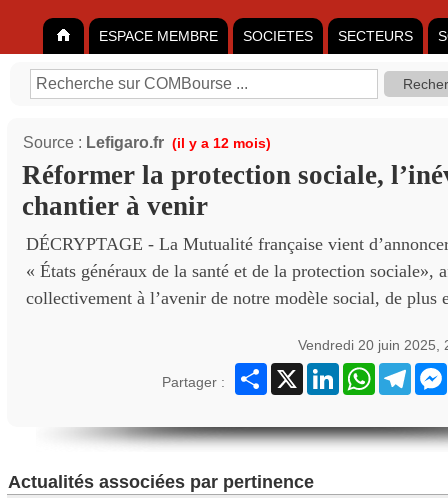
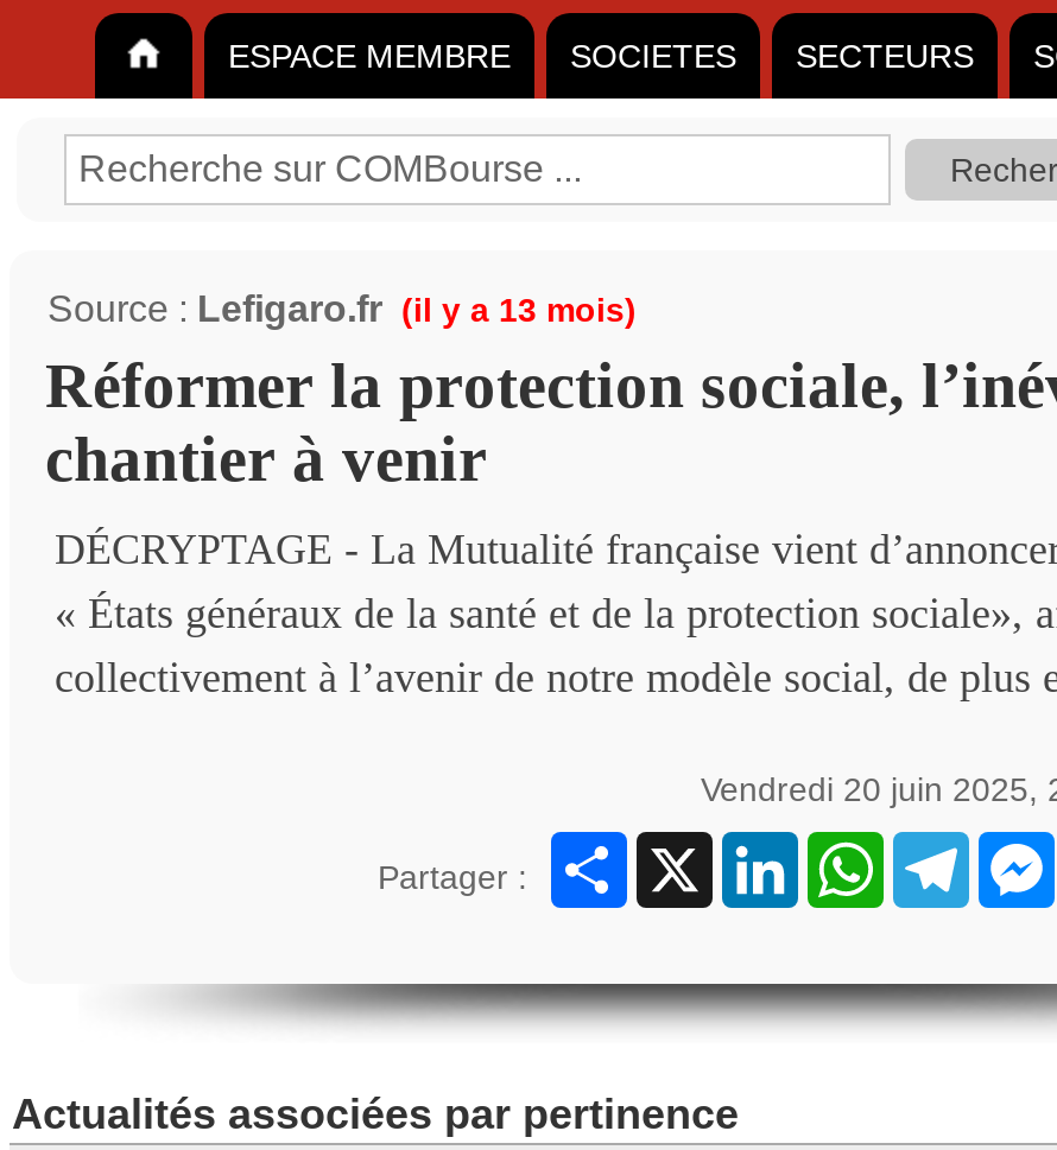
- Source : Lefigaro.fr (il y a 12 mois)
+ Source : Lefigaro.fr (il y a 13 mois)
